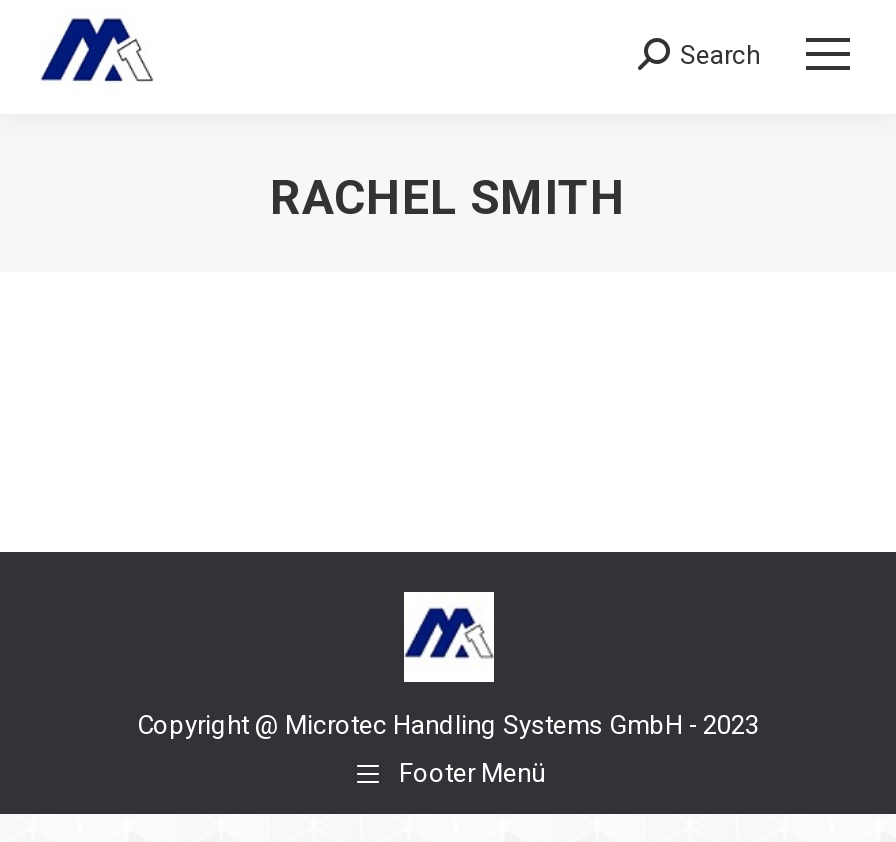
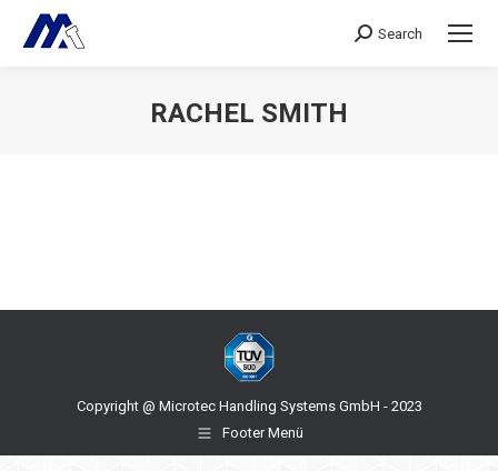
- [image]
+ [image]
